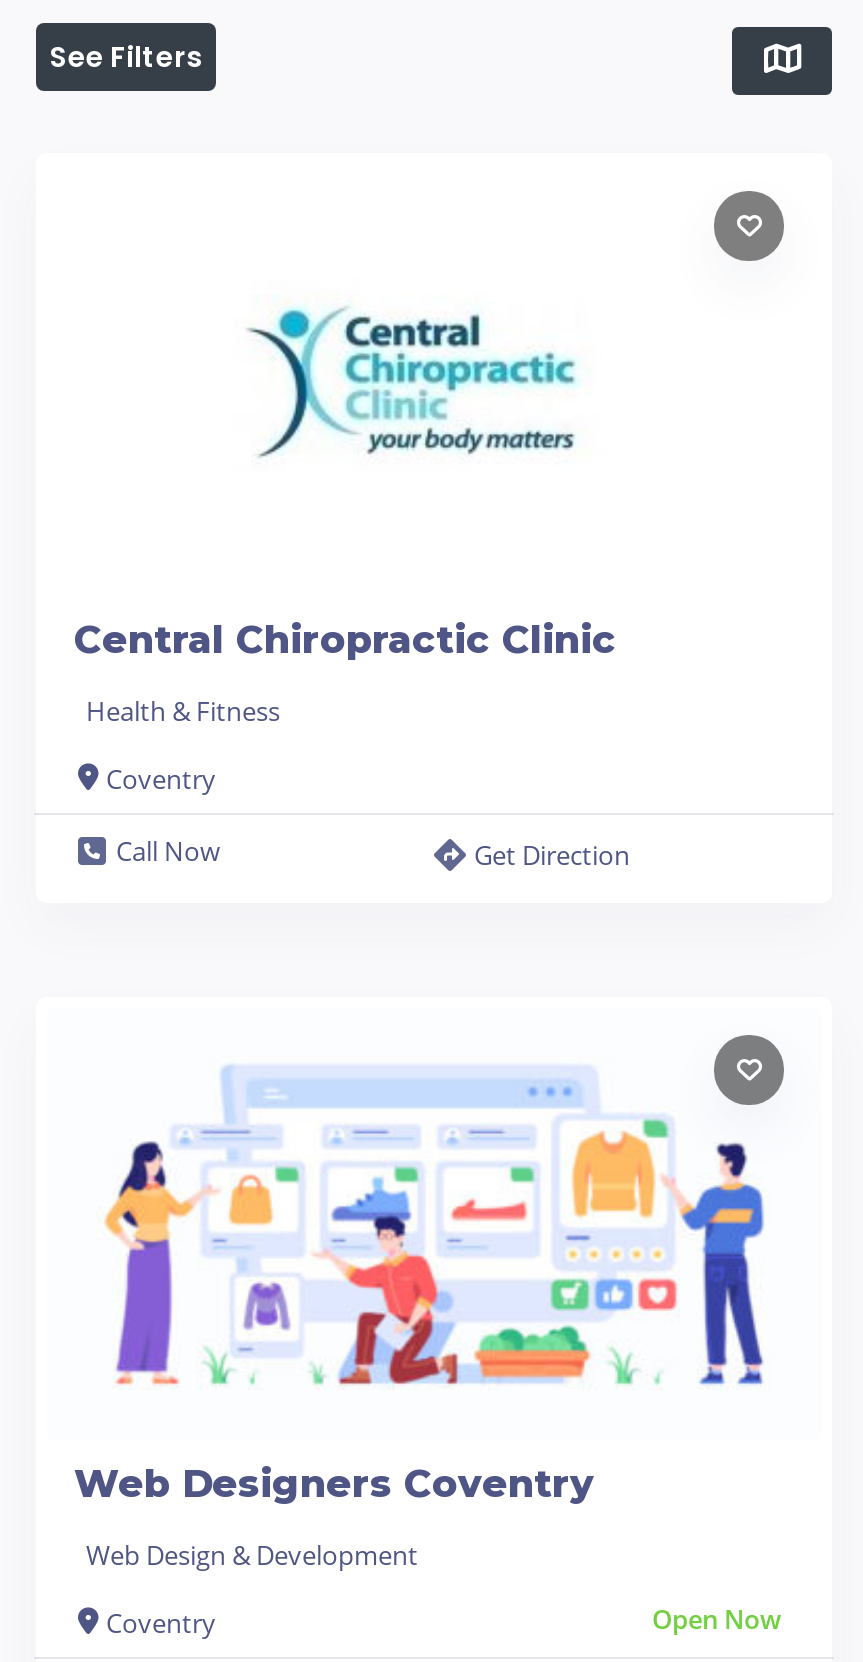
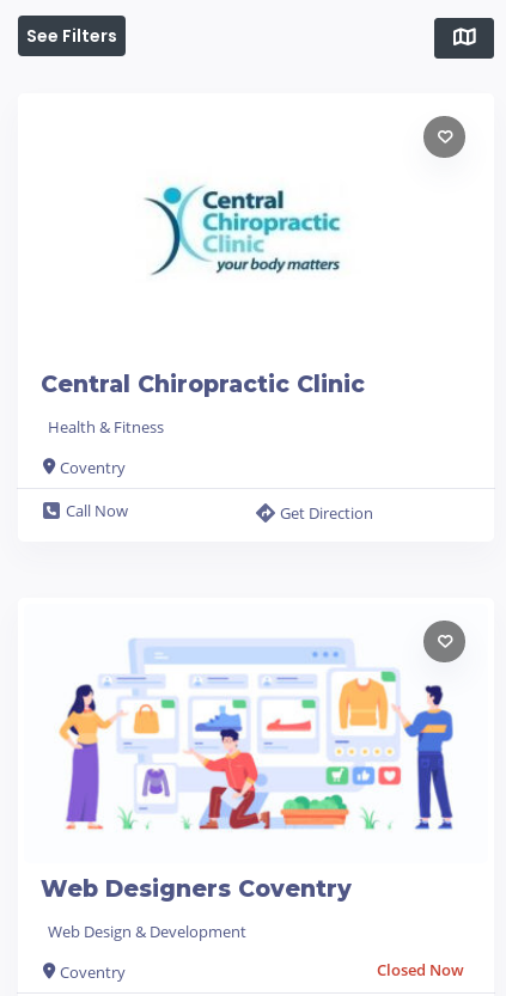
- Open Now
+ Closed Now
